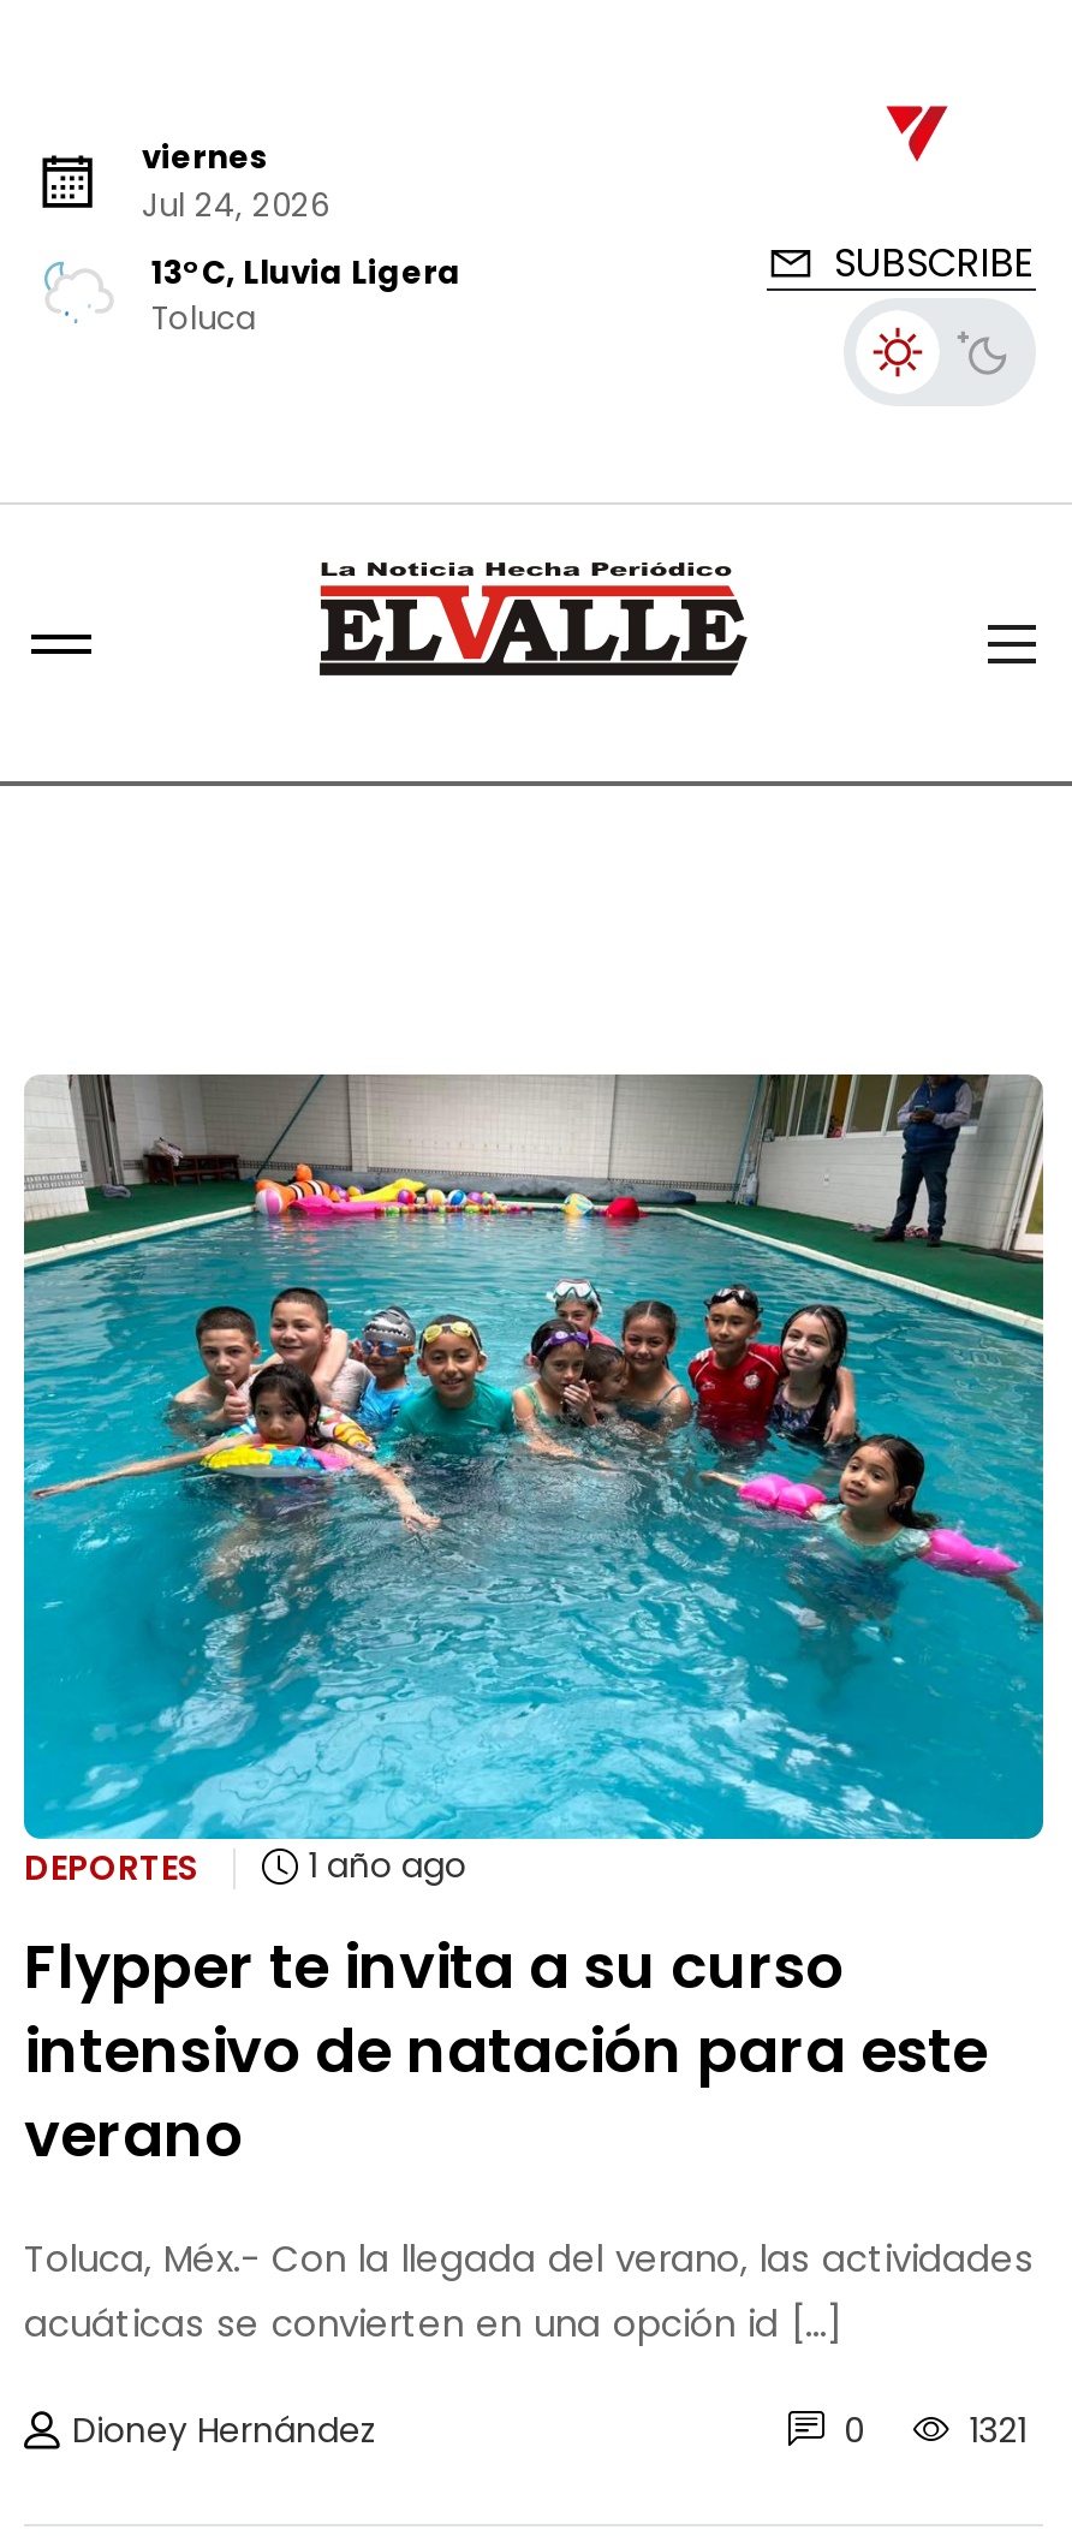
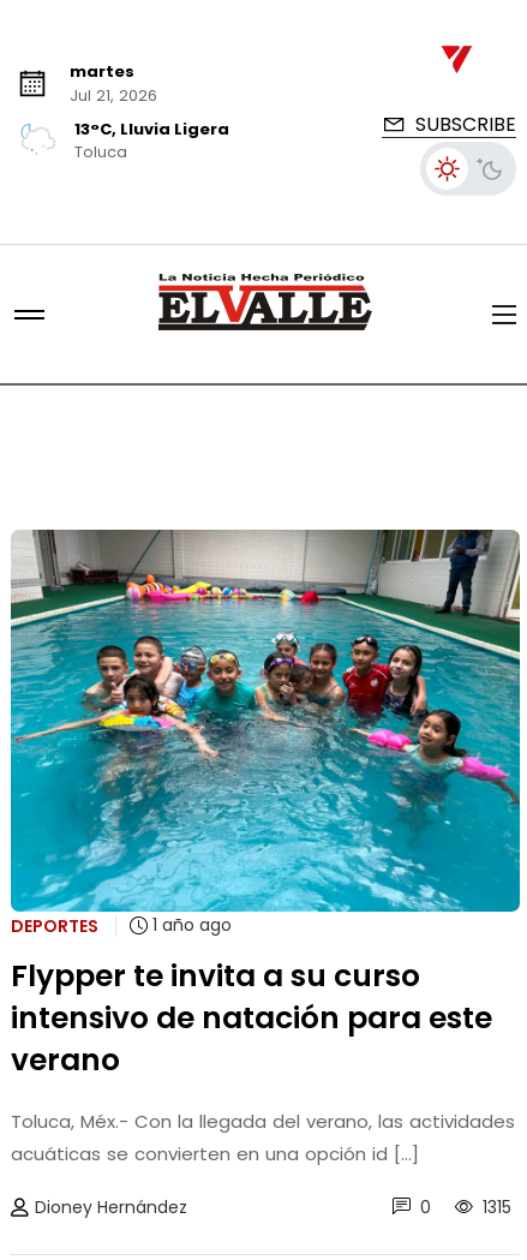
- viernes
- Jul 24, 2026
+ martes
+ Jul 21, 2026

- 0 1321
+ 0 1315
